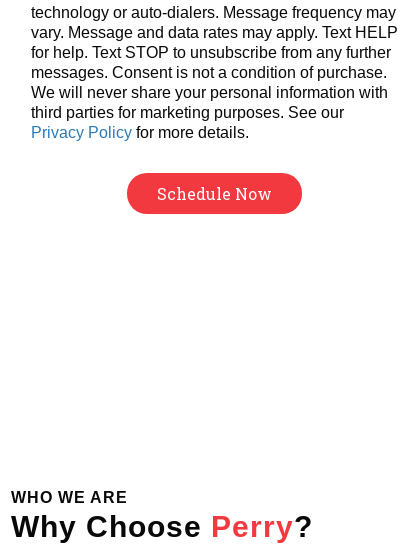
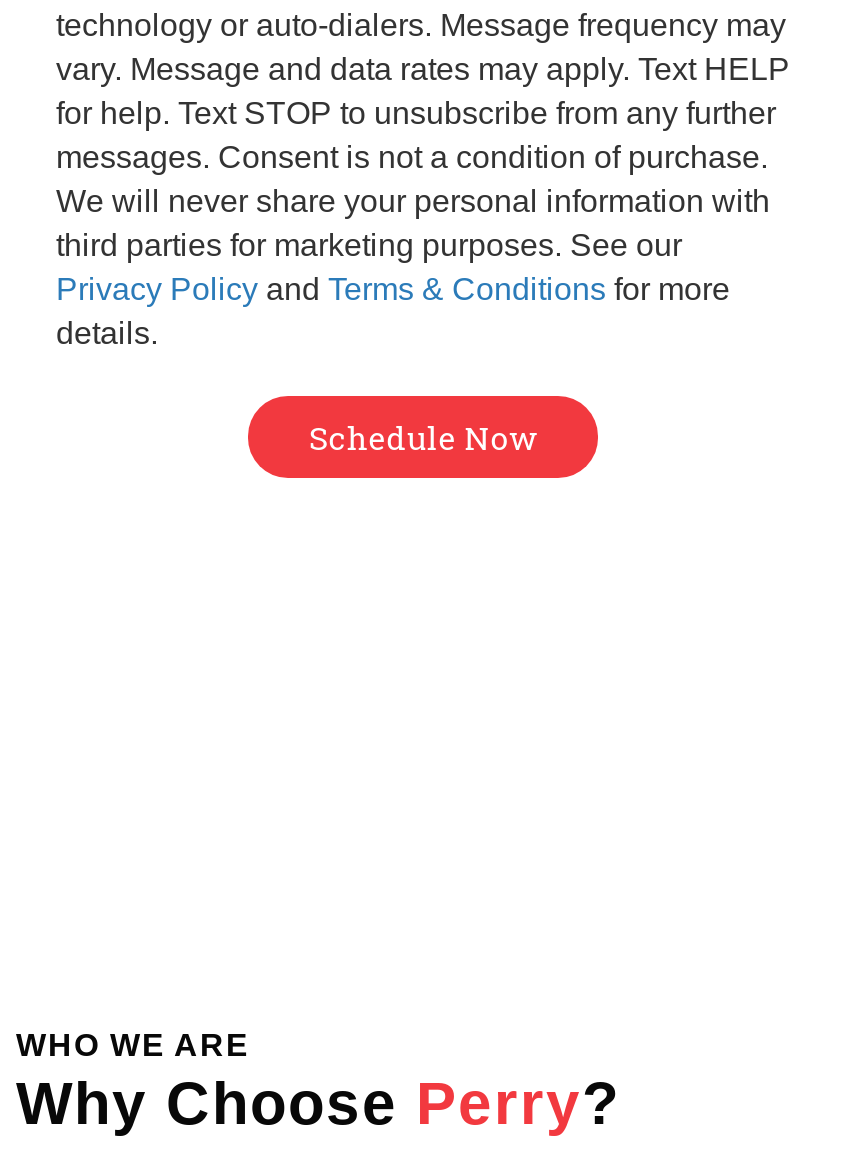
- Privacy Policy for more details.
+ Privacy Policy and Terms & Conditions for more
+ details.
